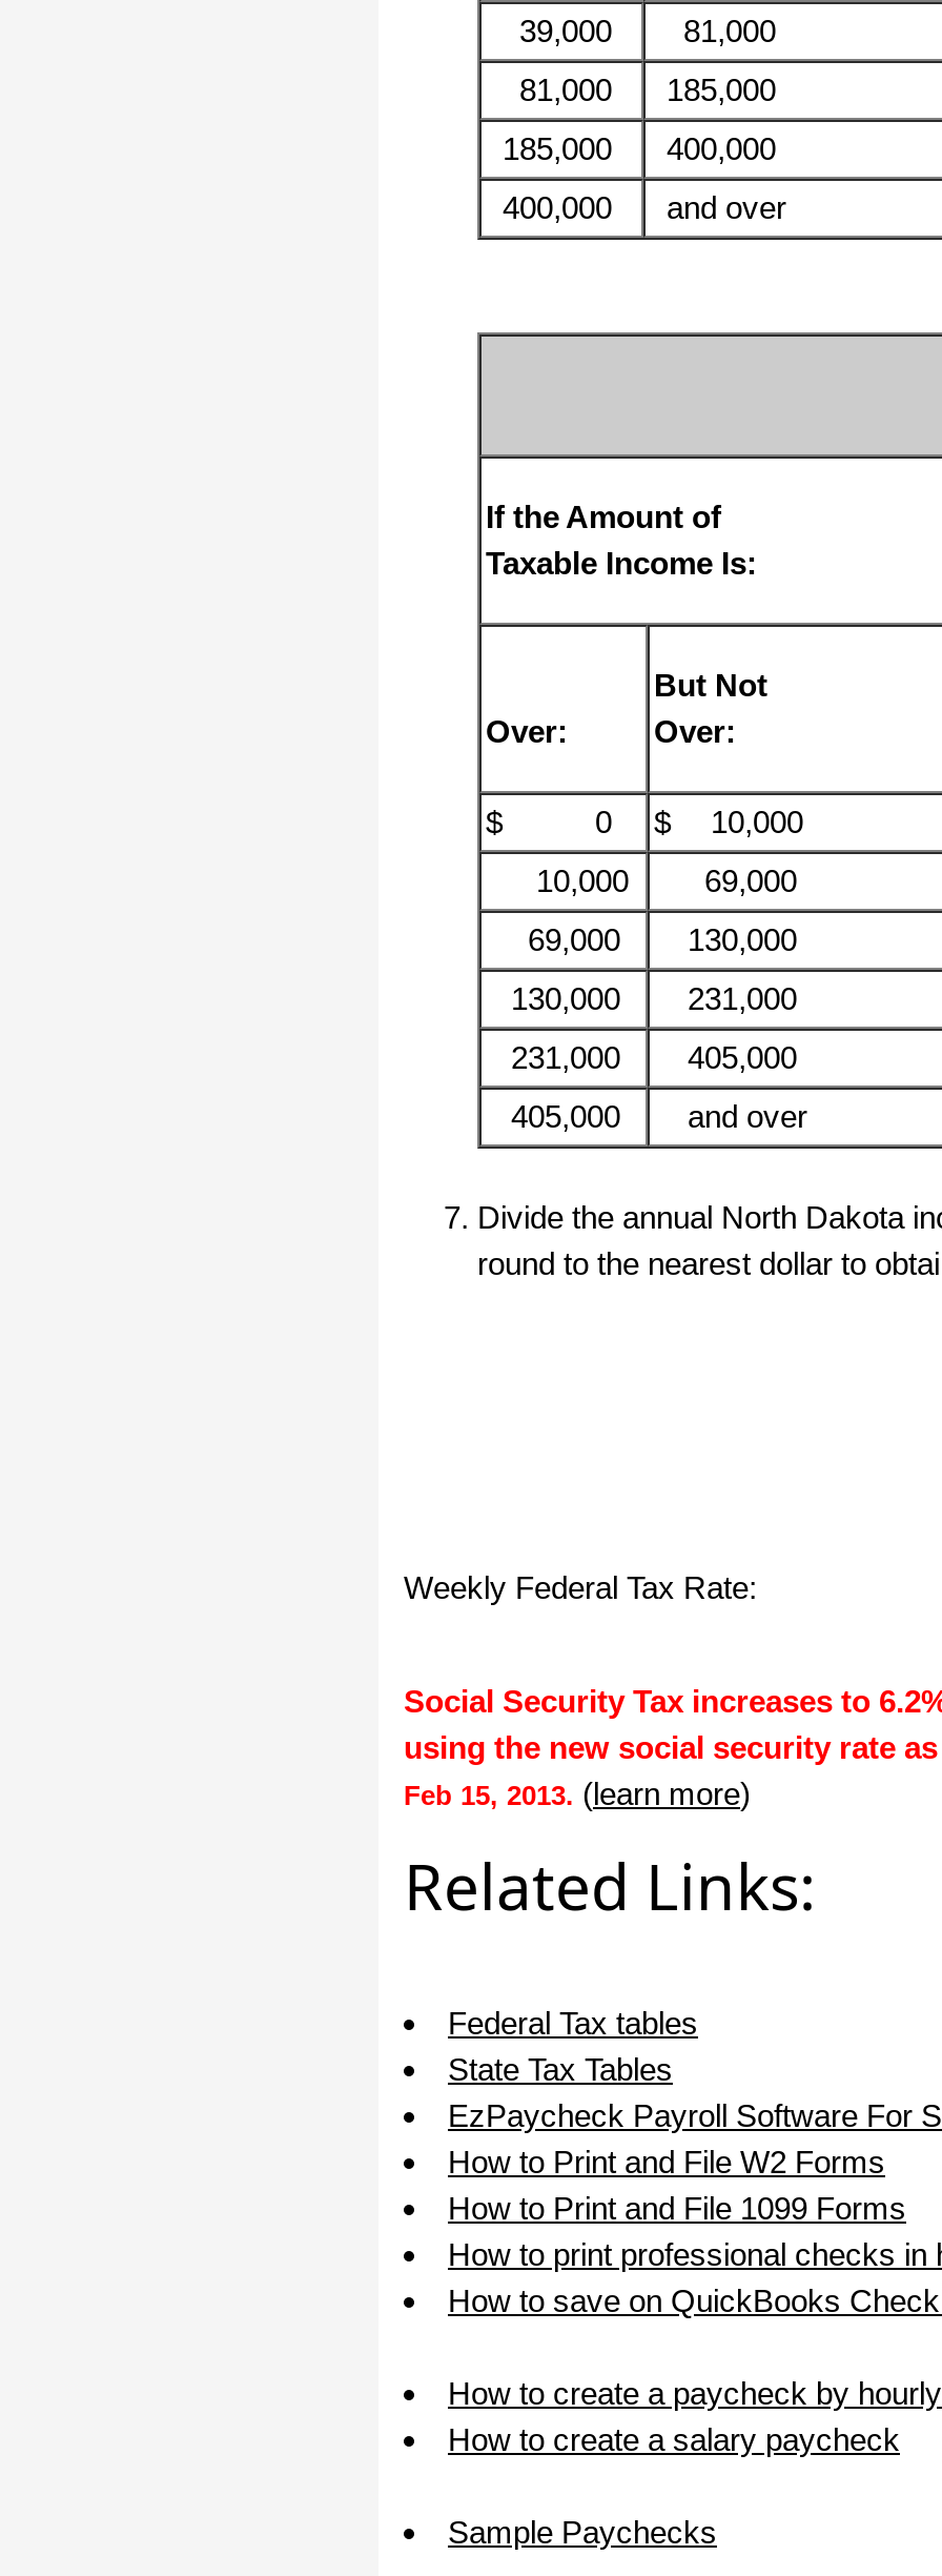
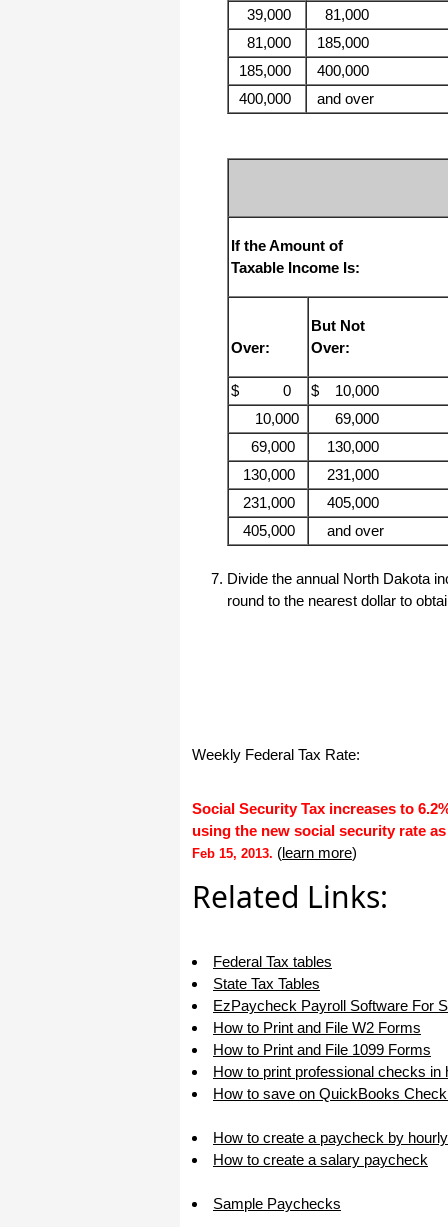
- $ 0 $ 10,000
+ $ 0 $10,000
